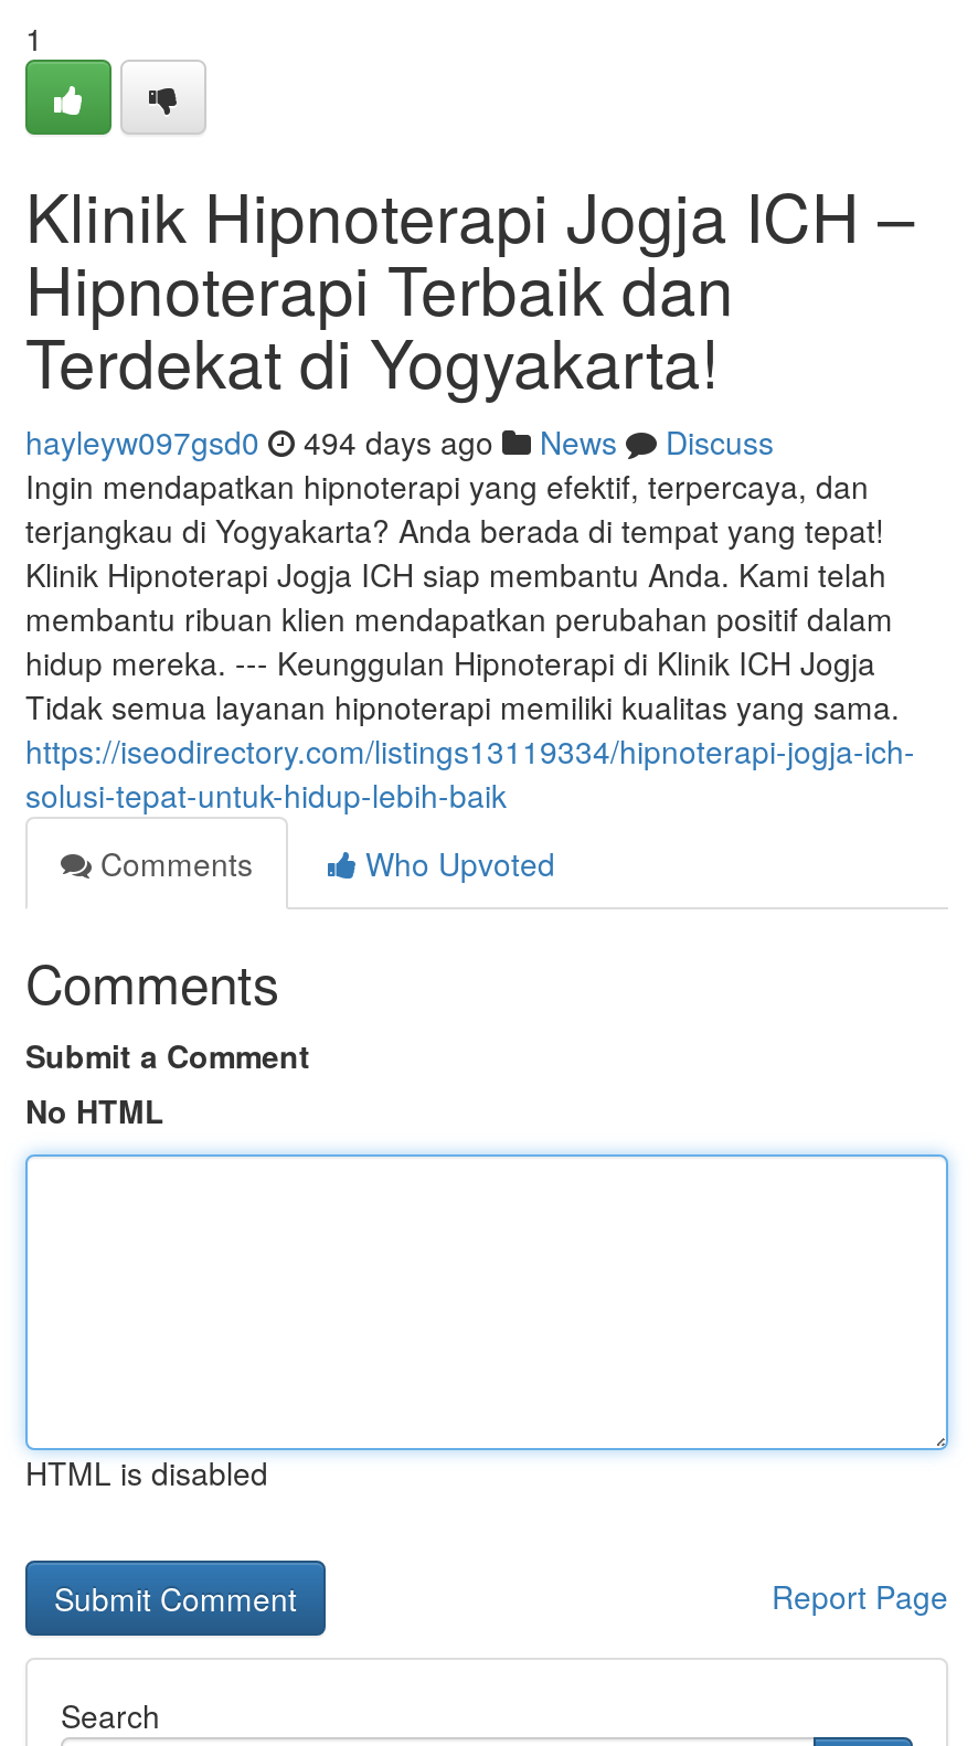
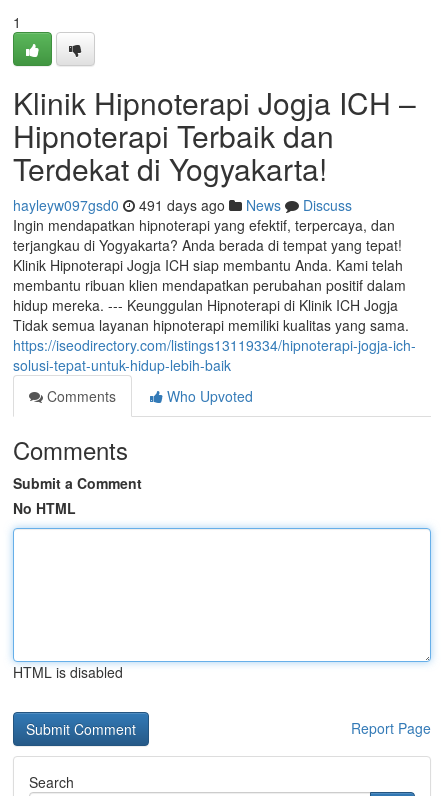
- hayleyw097gsd0 494 days ago News Discuss
+ hayleyw097gsd0 491 days ago News Discuss
